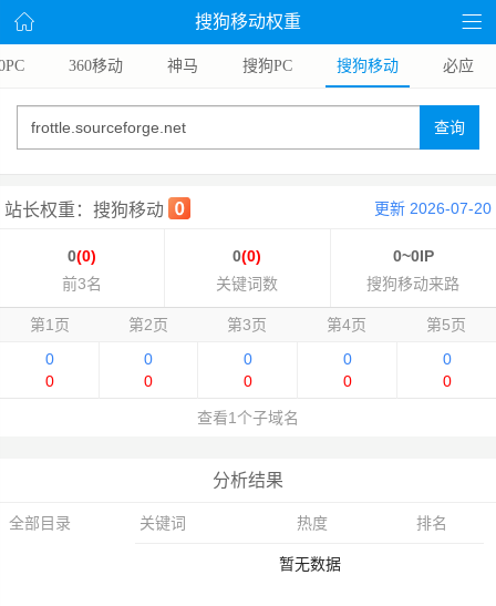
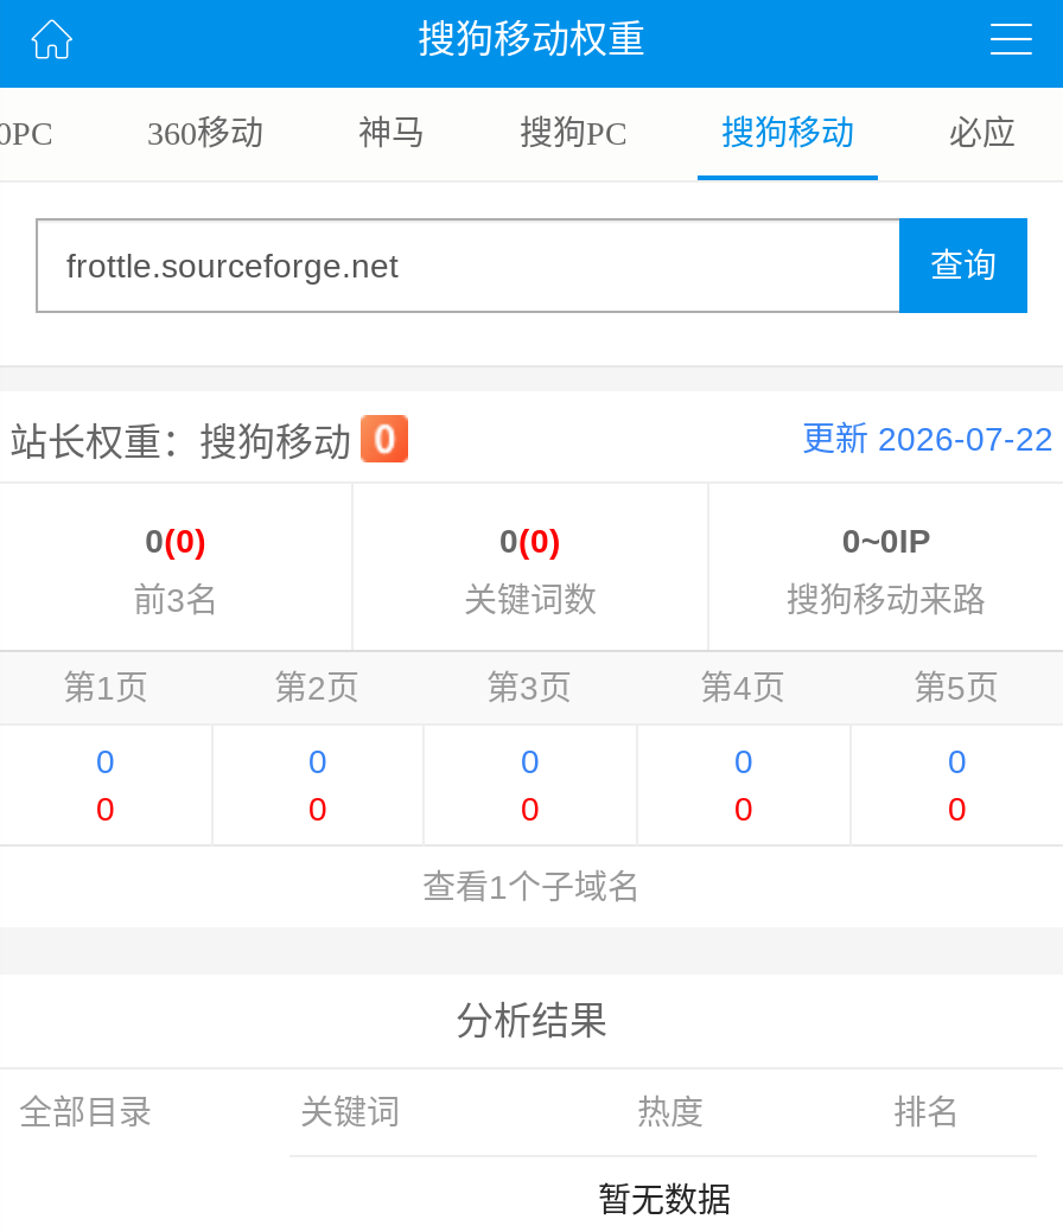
- 更新 2026-07-20
+ 更新 2026-07-22
